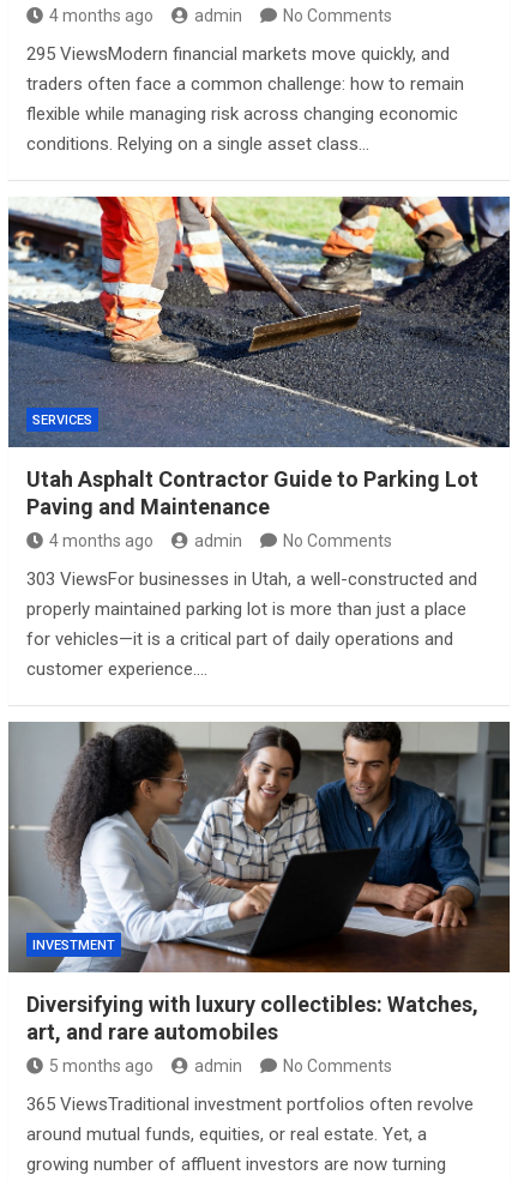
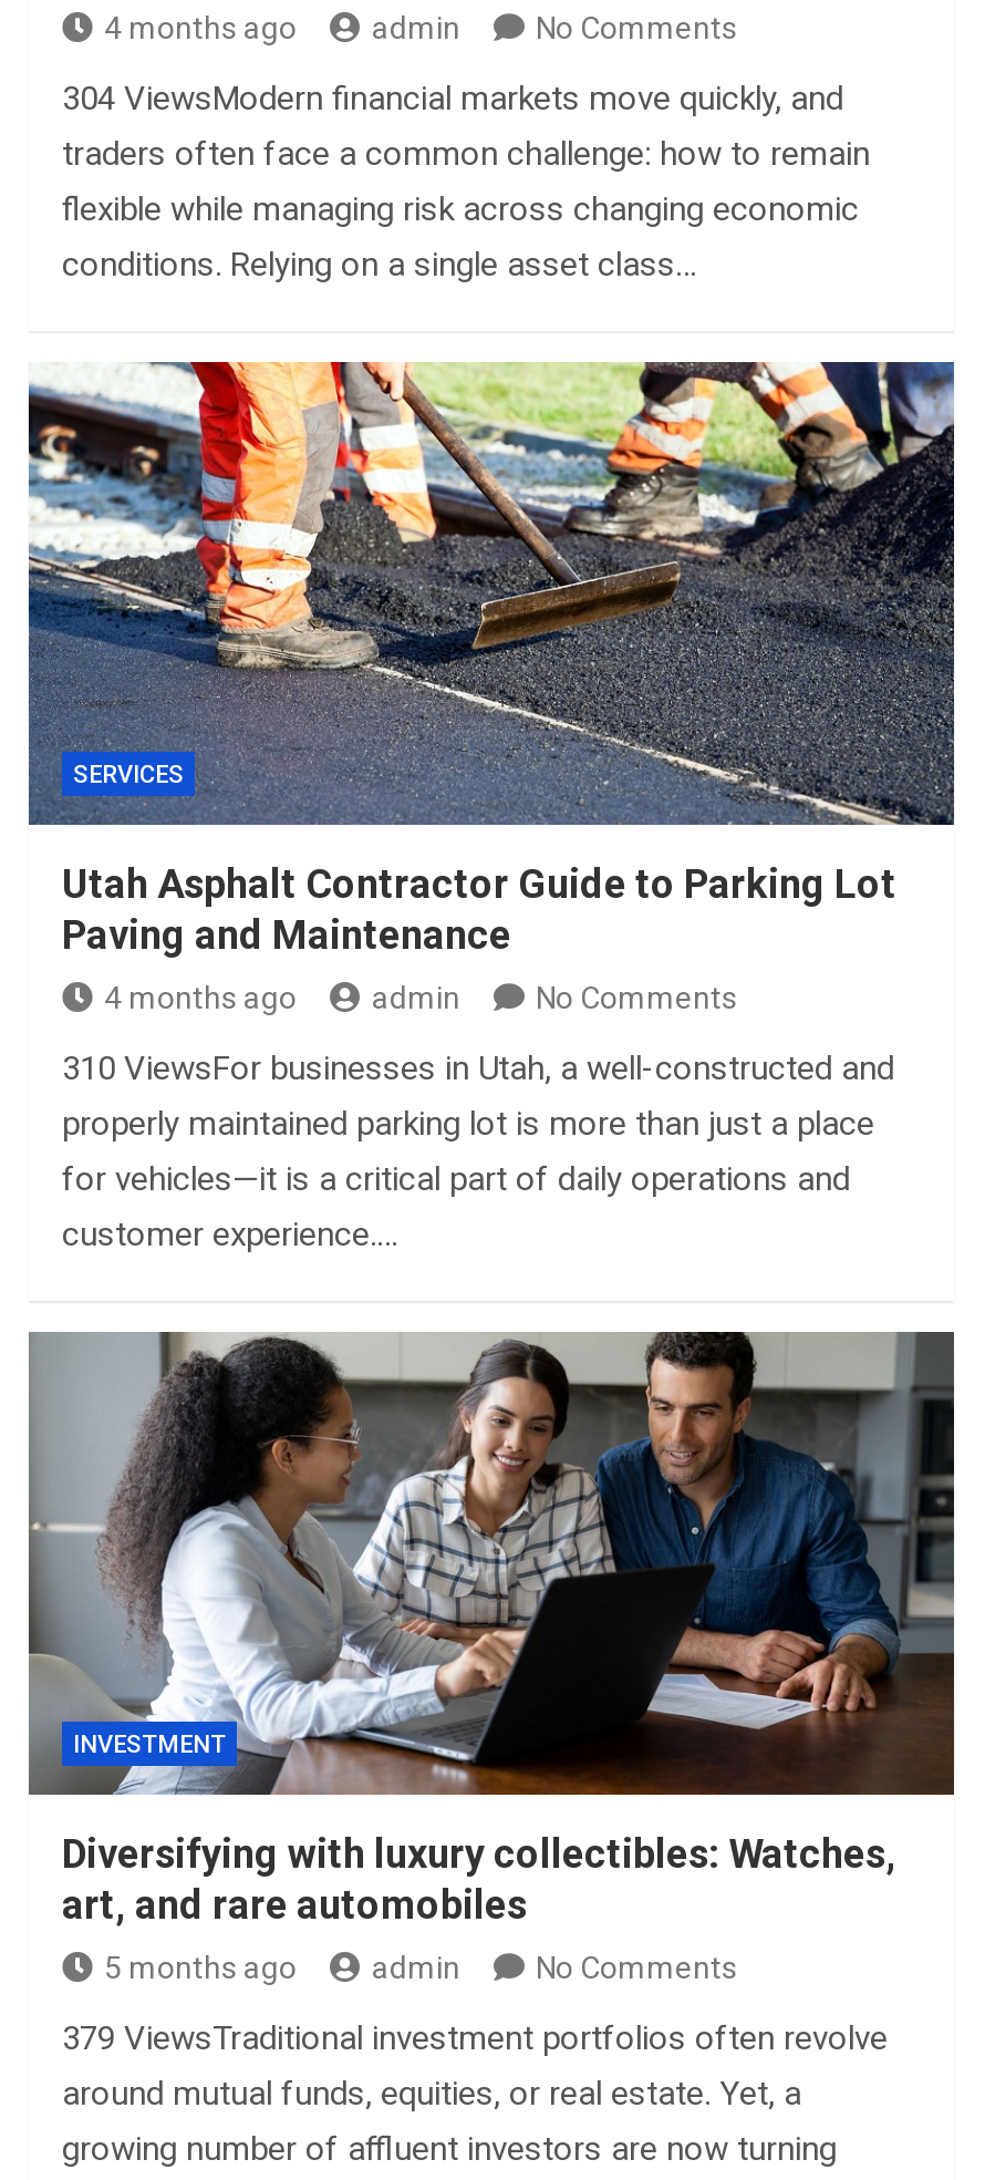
- 295 ViewsModern financial markets move quickly, and
+ 304 ViewsModern financial markets move quickly, and

- 303 ViewsFor businesses in Utah, a well-constructed and
+ 310 ViewsFor businesses in Utah, a well-constructed and

- 365 ViewsTraditional investment portfolios often revolve
+ 379 ViewsTraditional investment portfolios often revolve
